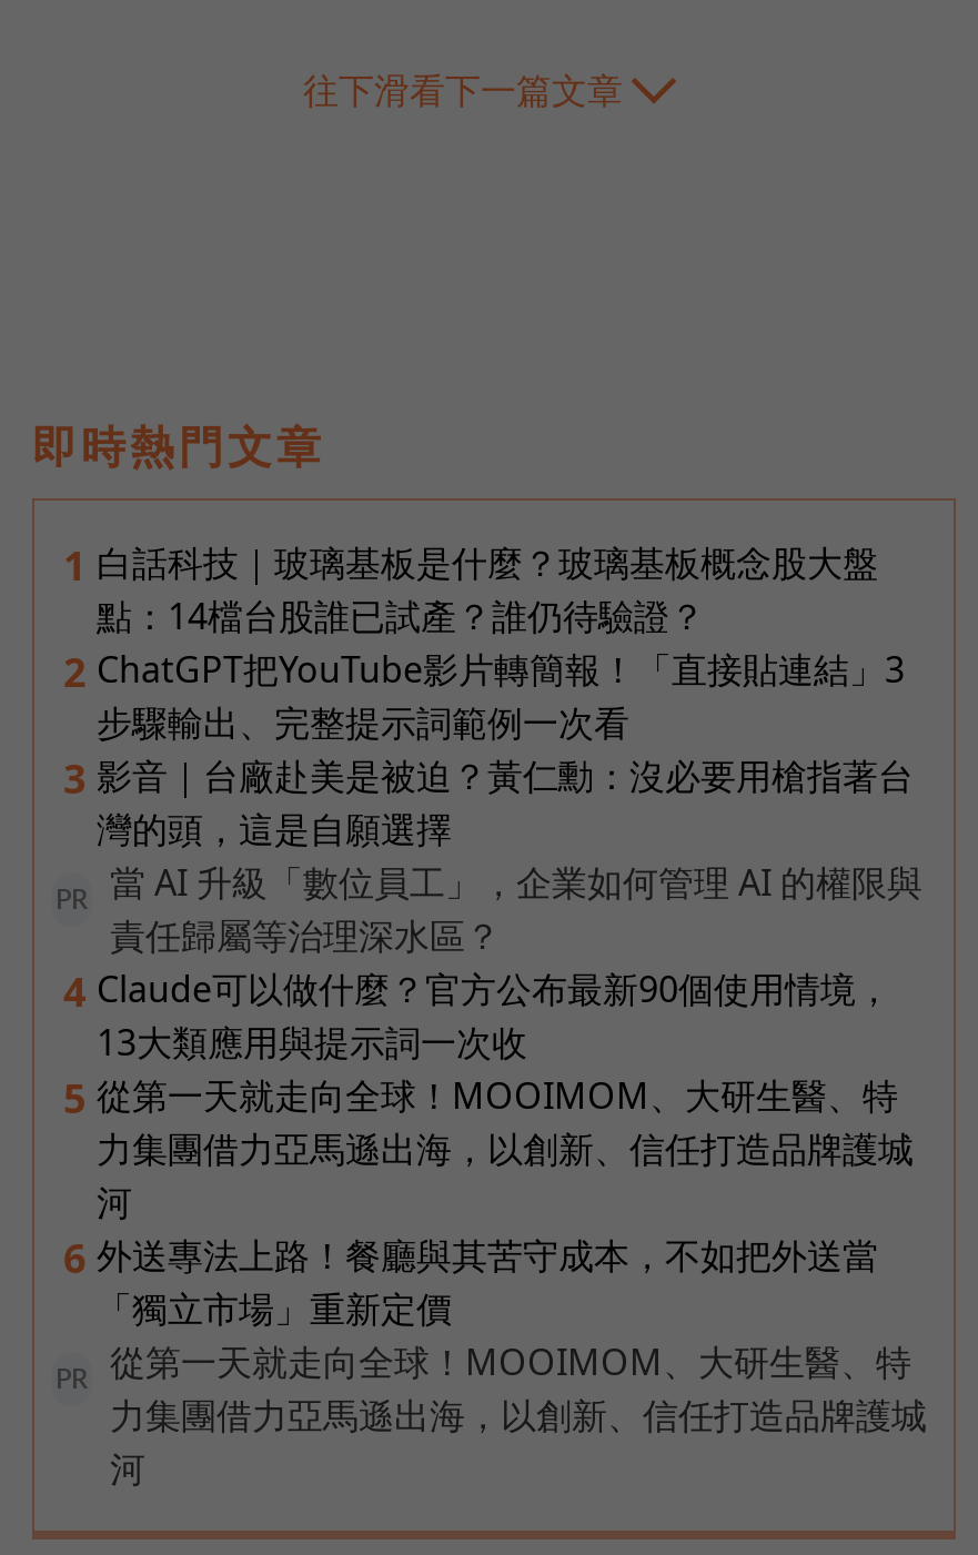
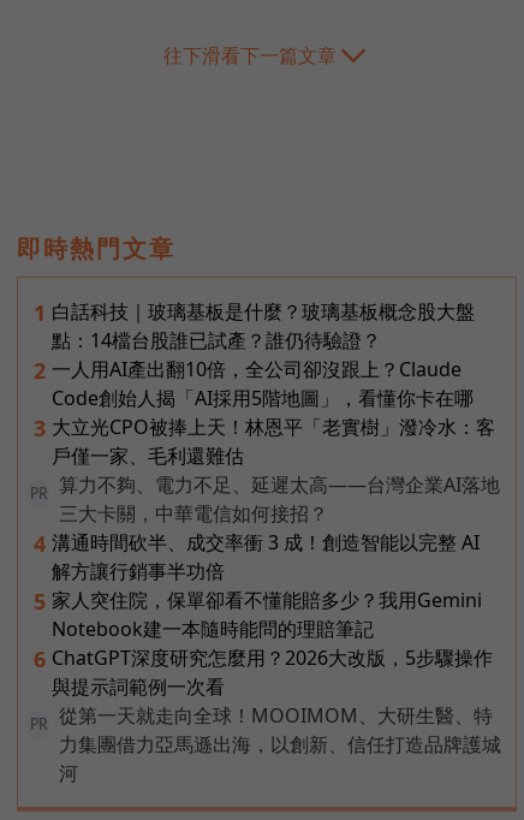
- 2 ChatGPT把YouTube影片轉簡報！「直接貼連結」3
- 步驟輸出、完整提示詞範例一次看
- 3 影音｜台廠赴美是被迫？黃仁勳：沒必要用槍指著台
- 灣的頭，這是自願選擇
+ 2 一人用AI產出翻10倍，全公司卻沒跟上？Claude
+ Code創始人揭「AI採用5階地圖」，看懂你卡在哪
+ 3 大立光CPO被捧上天！林恩平「老實樹」潑冷水：客
+ 戶僅一家、毛利還難估

- 當 AI 升級「數位員工」，企業如何管理 AI 的權限與
- 責任歸屬等治理深水區？
- 4 Claude可以做什麼？官方公布最新90個使用情境，
- 13大類應用與提示詞一次收
- 5 從第一天就走向全球！MOOIMOM、大研生醫、特
- 力集團借力亞馬遜出海，以創新、信任打造品牌護城
- 河
- 6 外送專法上路！餐廳與其苦守成本，不如把外送當
- 「獨立市場」重新定價
+ 算力不夠、電力不足、延遲太高——台灣企業AI落地
+ 三大卡關，中華電信如何接招？
+ 4 溝通時間砍半、成交率衝 3 成！創造智能以完整 AI
+ 解方讓行銷事半功倍
+ 5 家人突住院，保單卻看不懂能賠多少？我用Gemini
+ Notebook建一本隨時能問的理賠筆記
+ 6 ChatGPT深度研究怎麼用？2026大改版，5步驟操作
+ 與提示詞範例一次看
